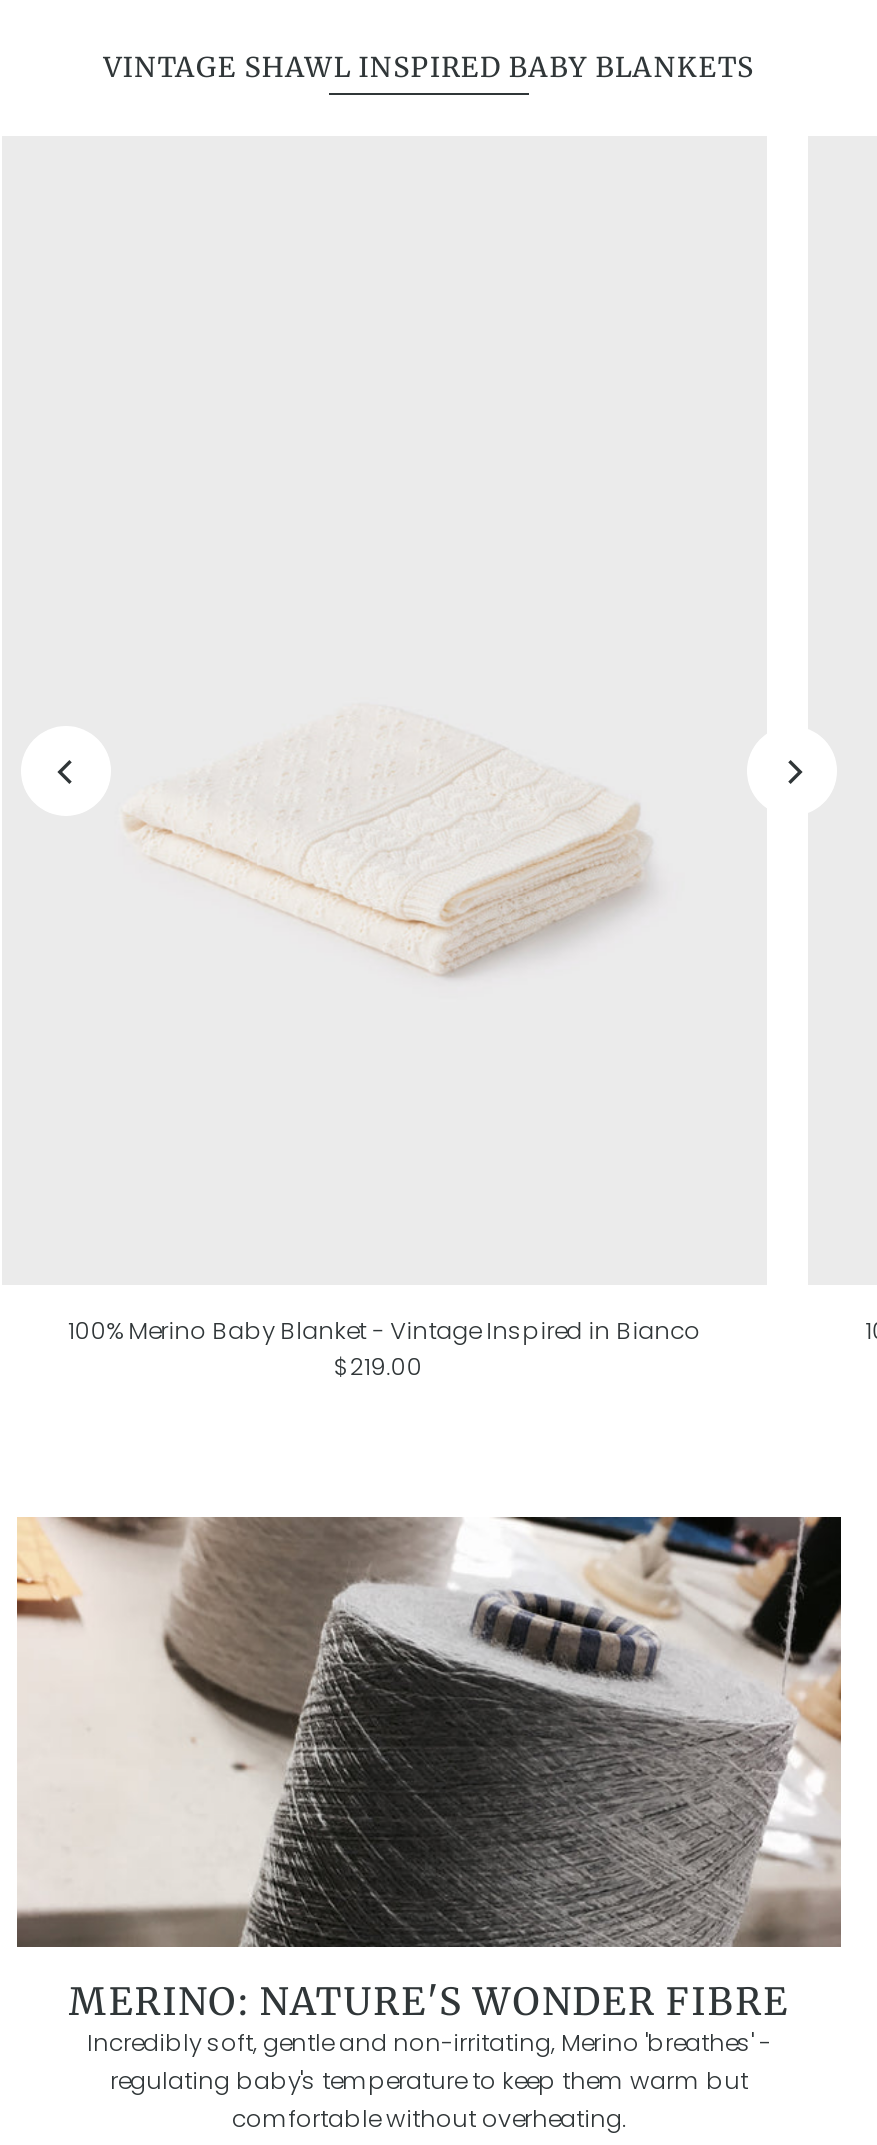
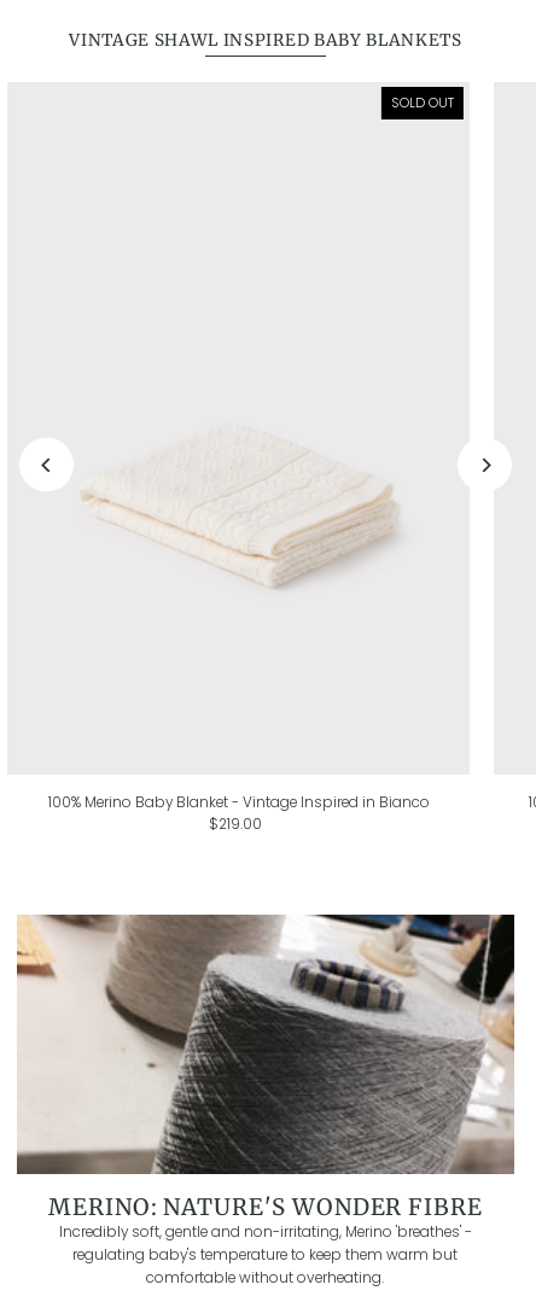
+ SOLD OUT
